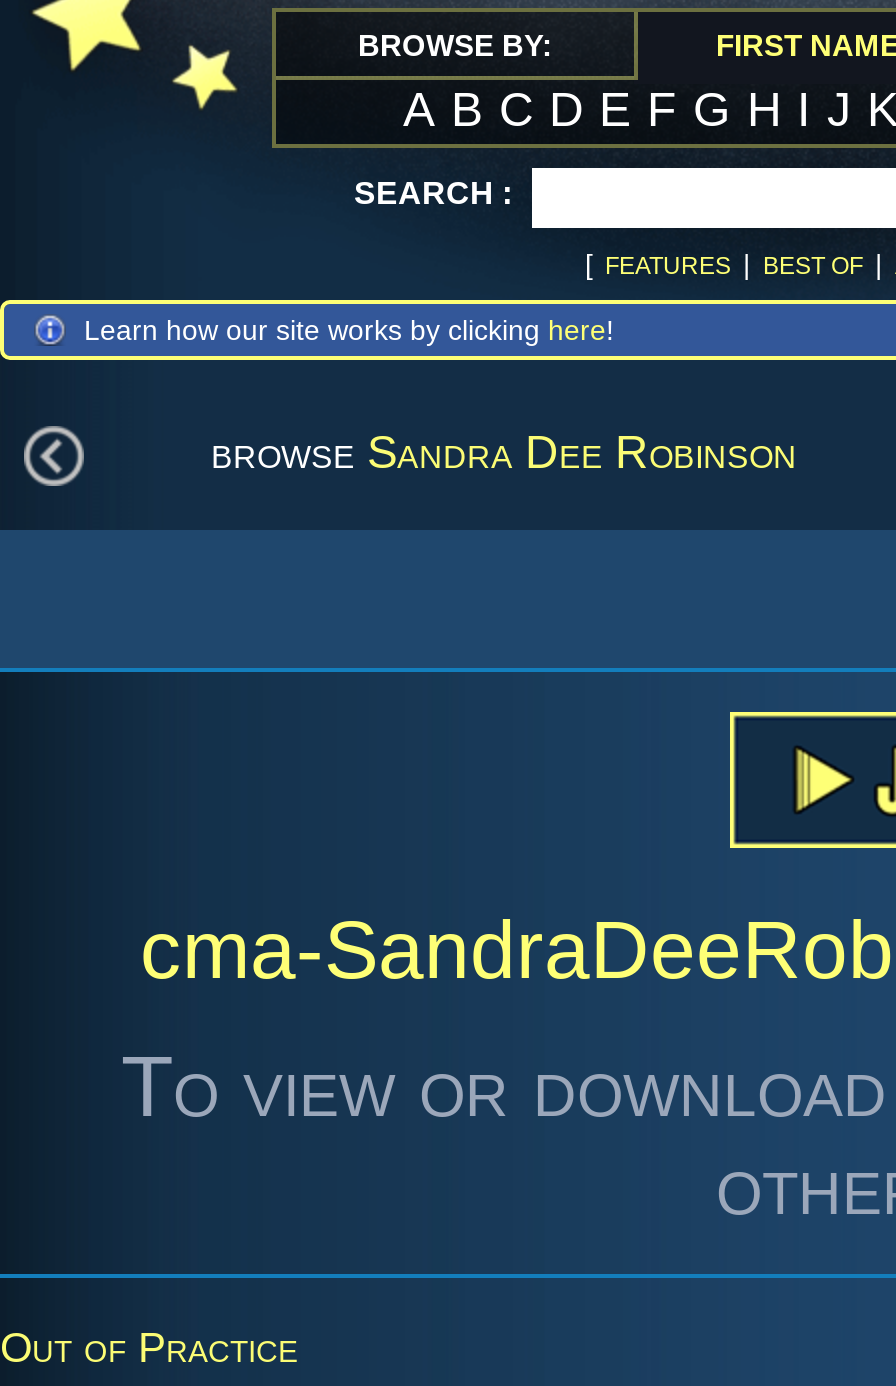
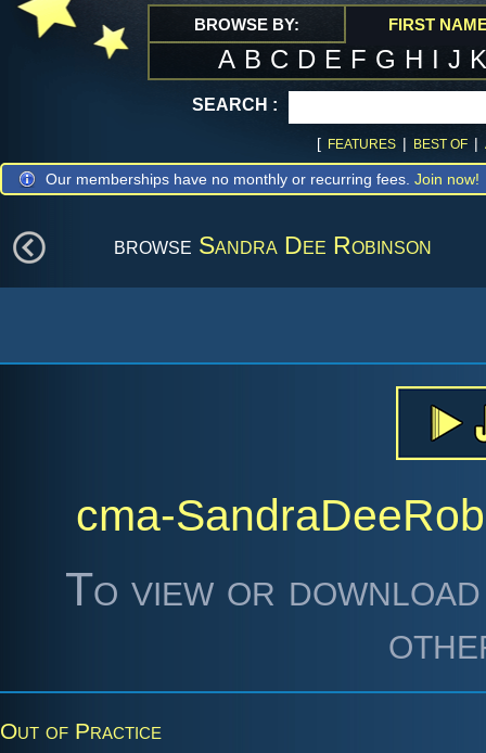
- Learn how our site works by clicking here!
+ Our memberships have no monthly or recurring fees. Join now!
